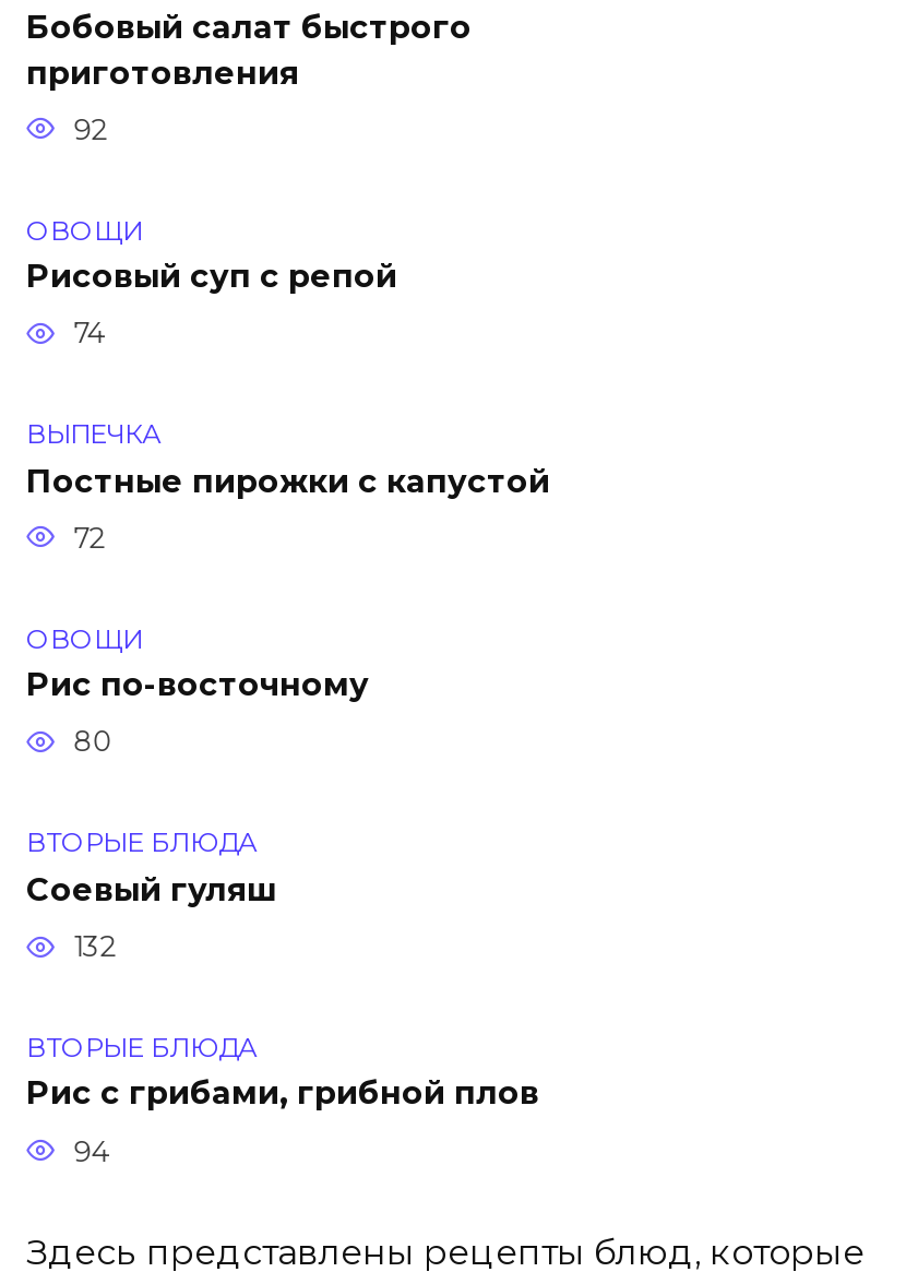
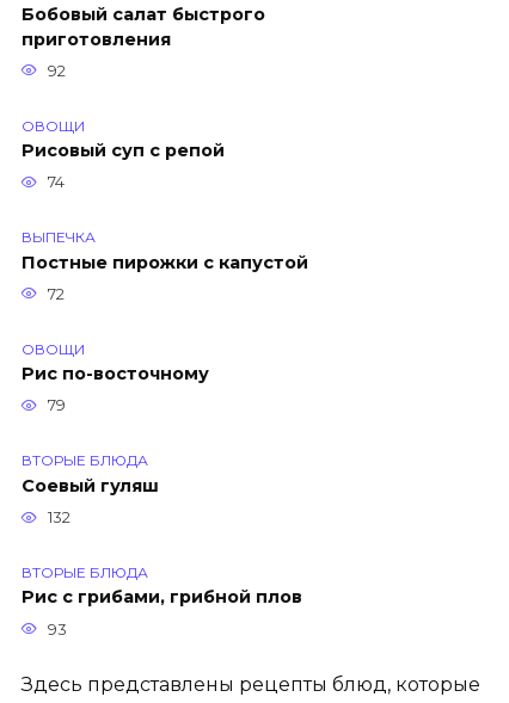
- 80
+ 79

- 94
+ 93
